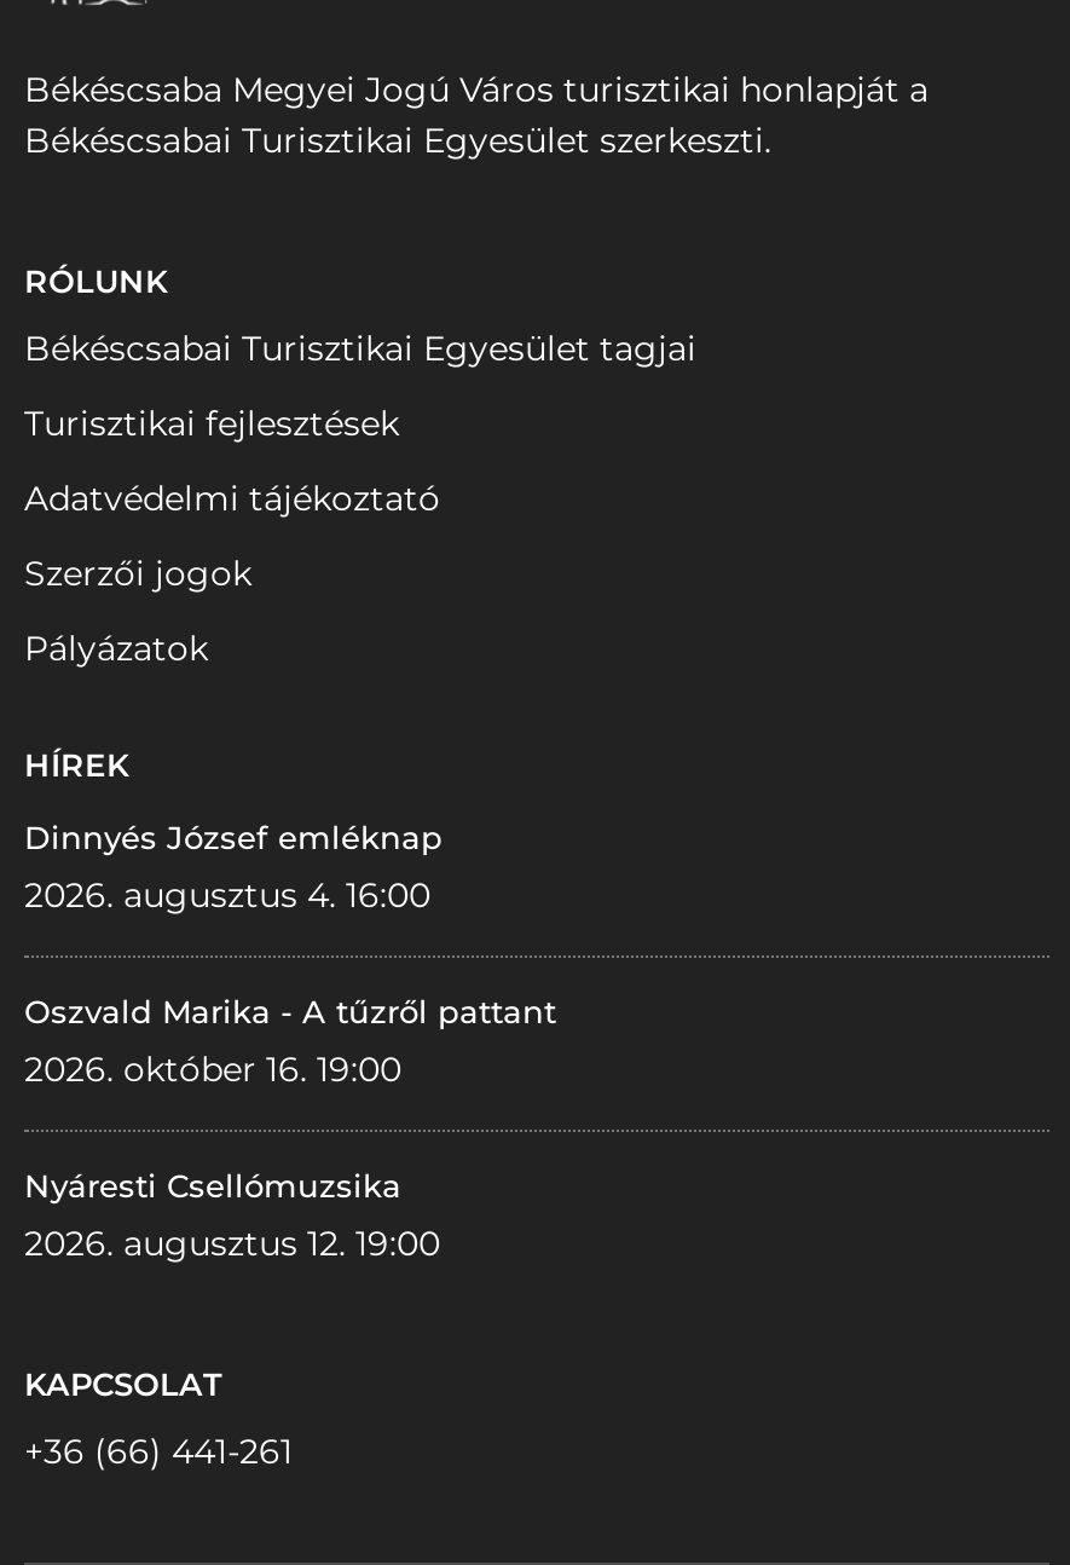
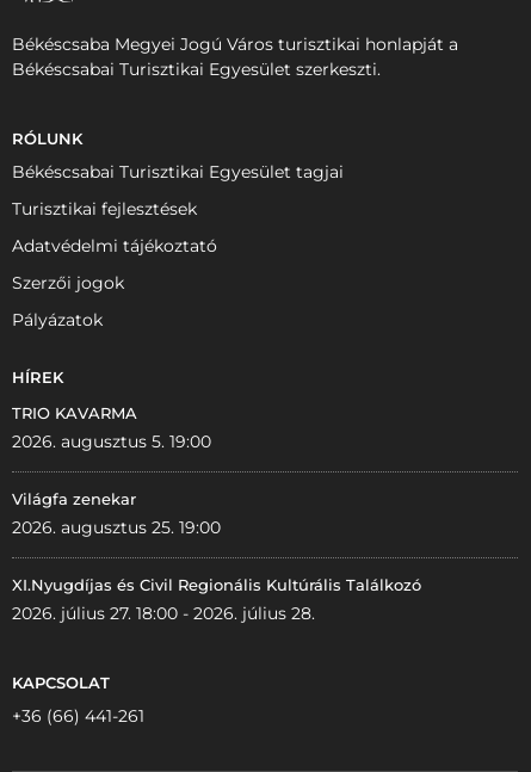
- Dinnyés József emléknap
- 2026. augusztus 4. 16:00
+ TRIO KAVARMA
+ 2026. augusztus 5. 19:00

- Oszvald Marika - A tűzről pattant
- 2026. október 16. 19:00
+ Világfa zenekar
+ 2026. augusztus 25. 19:00

- Nyáresti Csellómuzsika
- 2026. augusztus 12. 19:00
+ XI.Nyugdíjas és Civil Regionális Kultúrális Találkozó
+ 2026. július 27. 18:00 - 2026. július 28.
